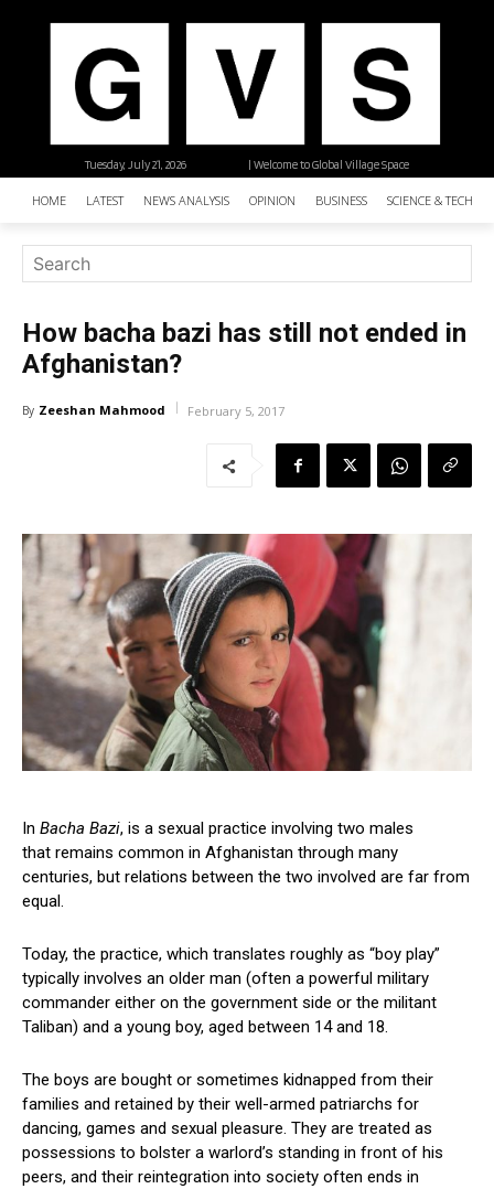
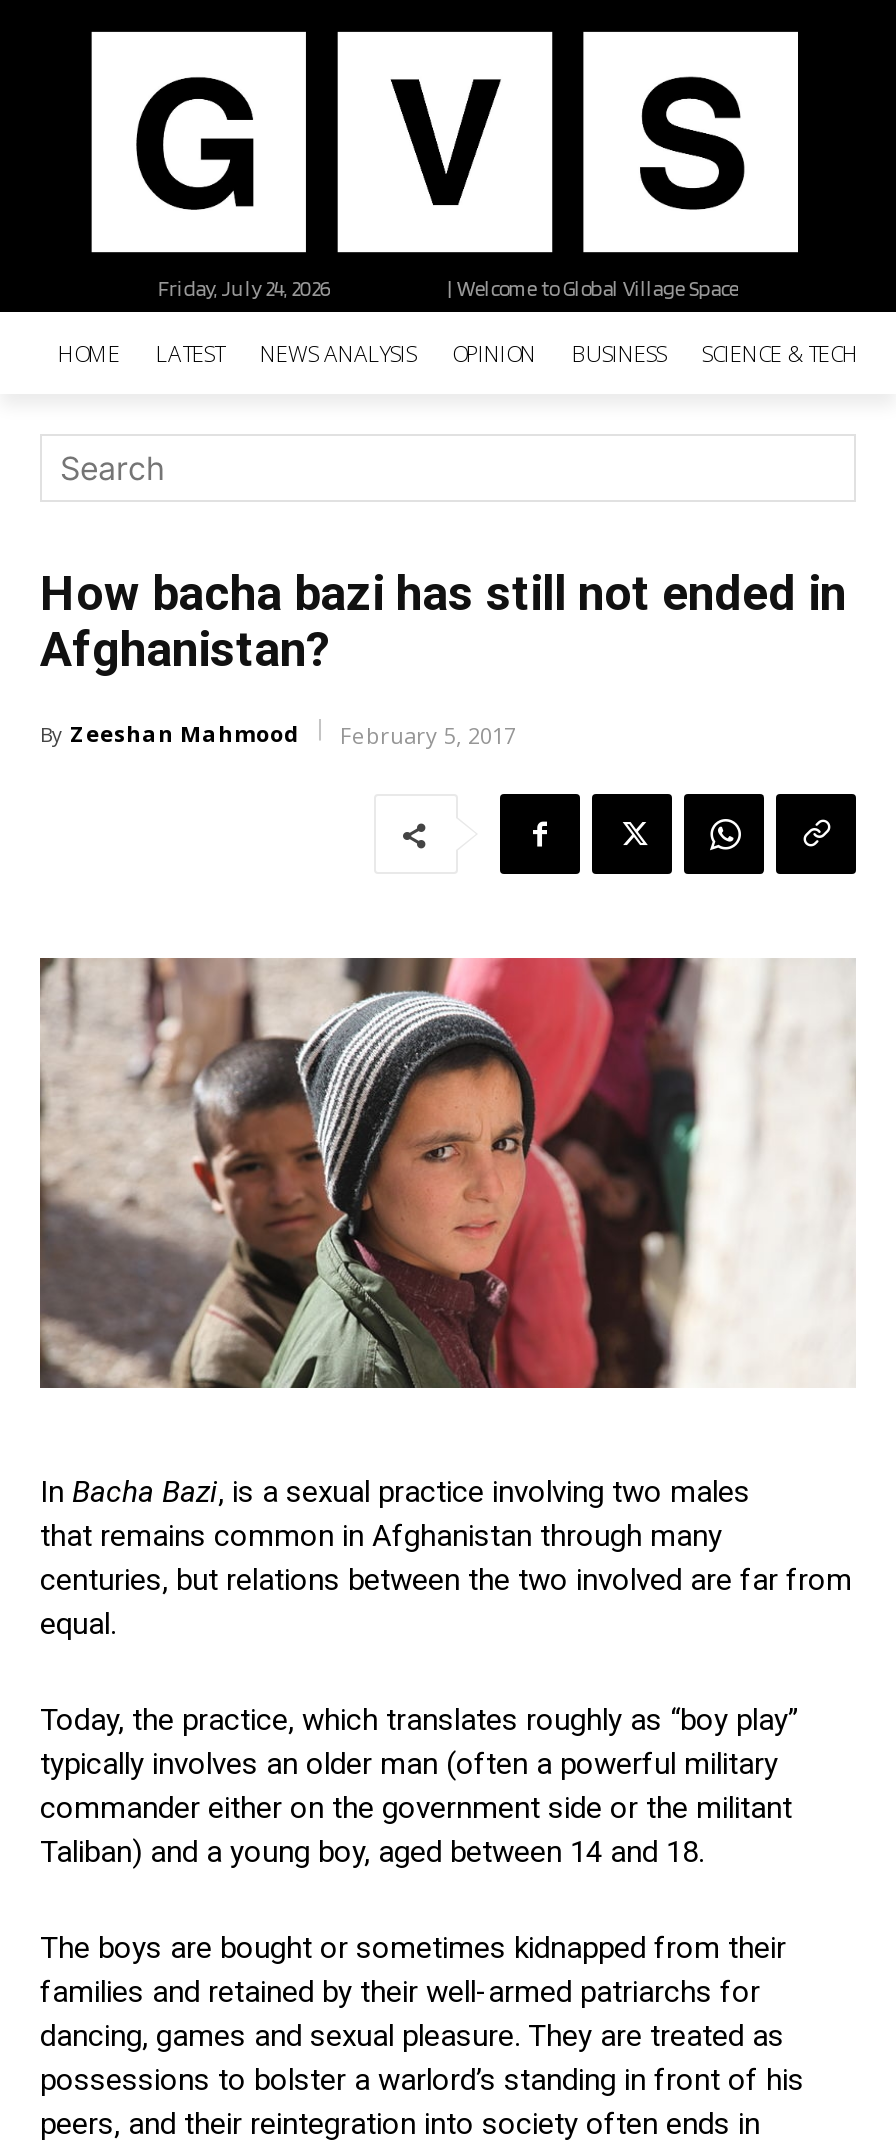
- Tuesday, July 21, 2026
+ Friday, July 24, 2026
